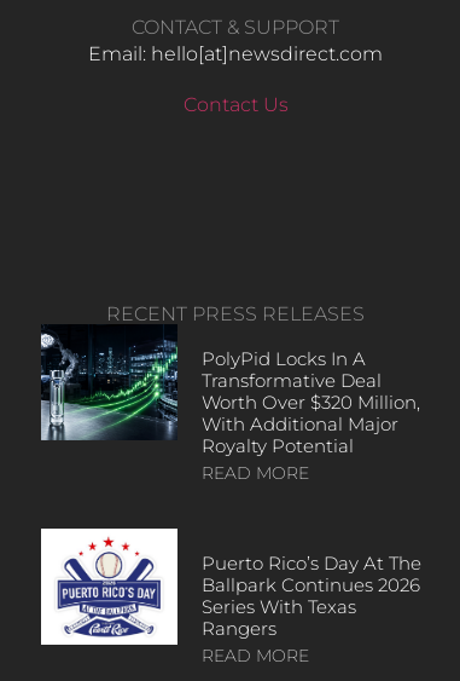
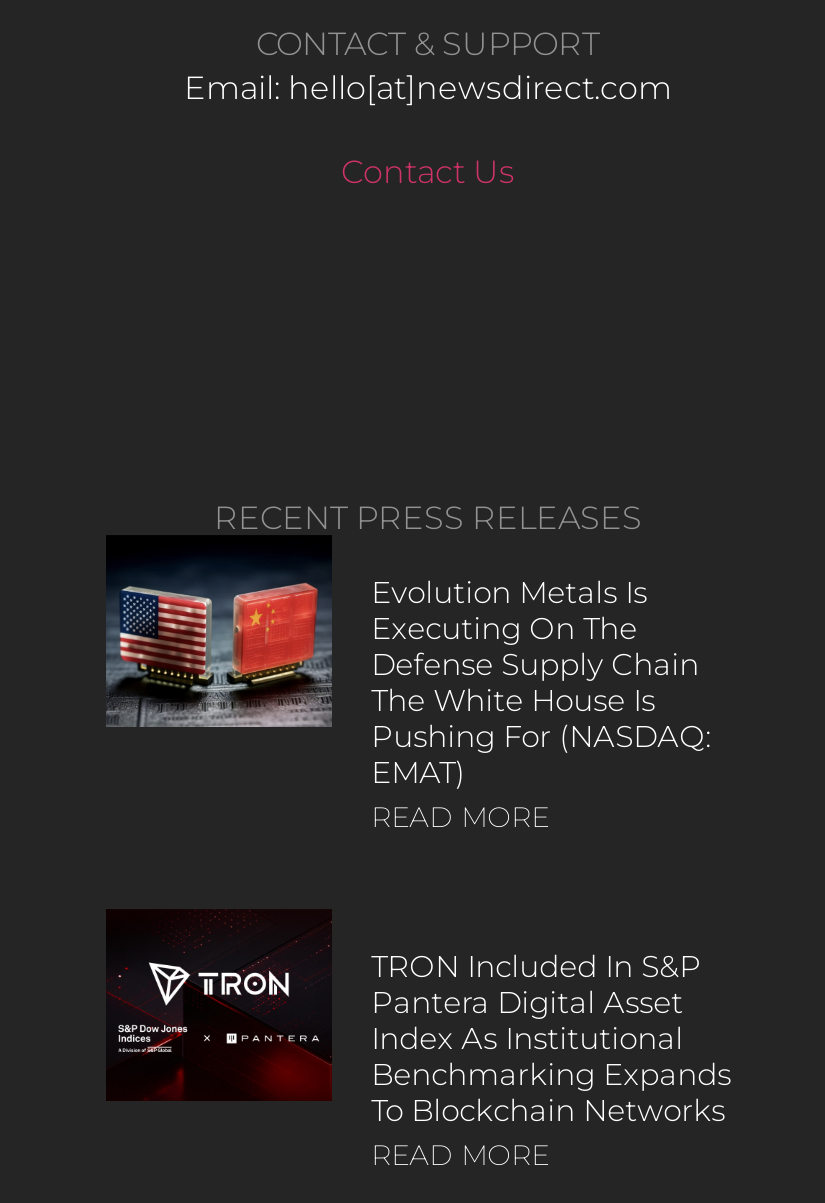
- [image]
- PolyPid Locks In A
- Transformative Deal
- Worth Over $320 Million,
- With Additional Major
- Royalty Potential
+ [image]
+ Evolution Metals Is
+ Executing On The
+ Defense Supply Chain
+ The White House Is
+ Pushing For (NASDAQ:
+ EMAT)

- [image]
- Puerto Rico’s Day At The
- Ballpark Continues 2026
- Series With Texas
- Rangers
+ [image]
+ TRON Included In S&P
+ Pantera Digital Asset
+ Index As Institutional
+ Benchmarking Expands
+ To Blockchain Networks
